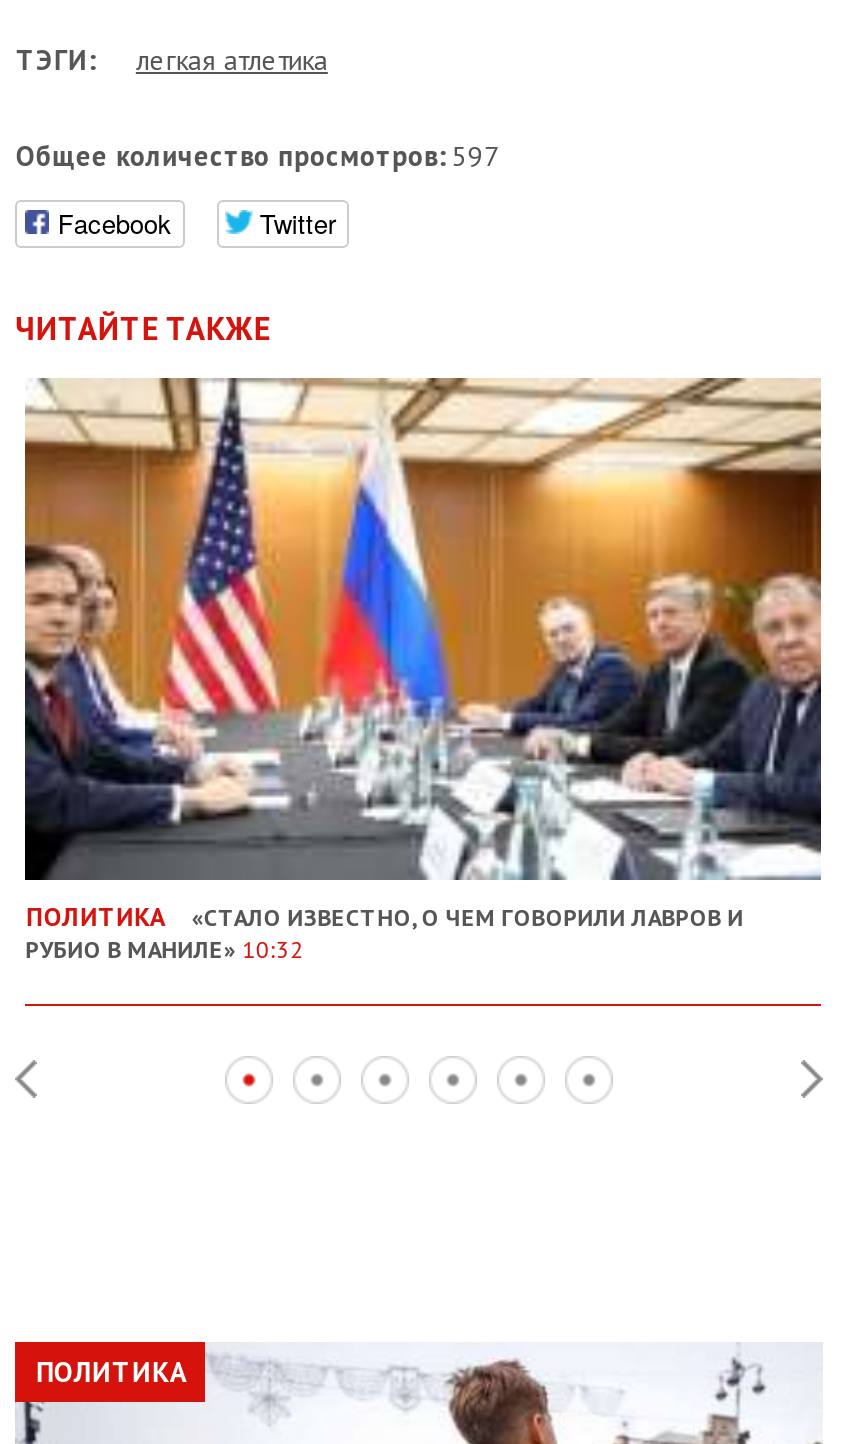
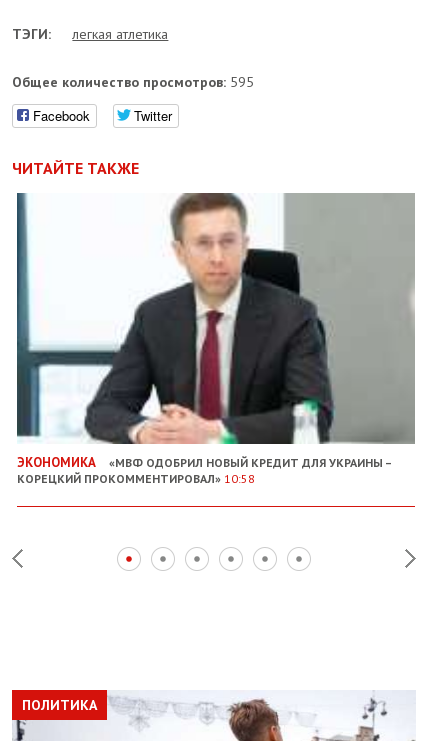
- Общее количество просмотров: 597
+ Общее количество просмотров: 595

- [image]
- ПОЛИТИКА
- «СТАЛО ИЗВЕСТНО, О ЧЕМ ГОВОРИЛИ ЛАВРОВ И
- РУБИО В МАНИЛЕ» 10:32
+ [image]
+ ЭКОНОМИКА
+ «МВФ ОДОБРИЛ НОВЫЙ КРЕДИТ ДЛЯ УКРАИНЫ –
+ КОРЕЦКИЙ ПРОКОММЕНТИРОВАЛ» 10:58
